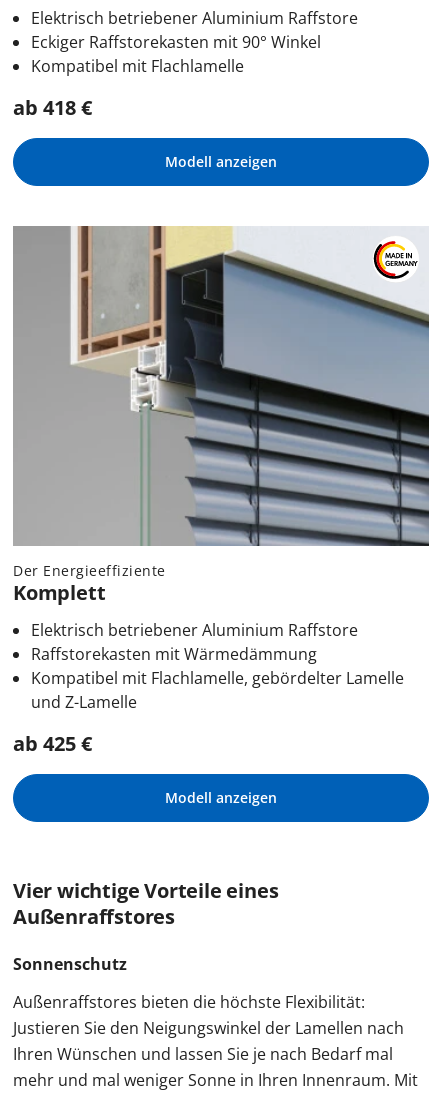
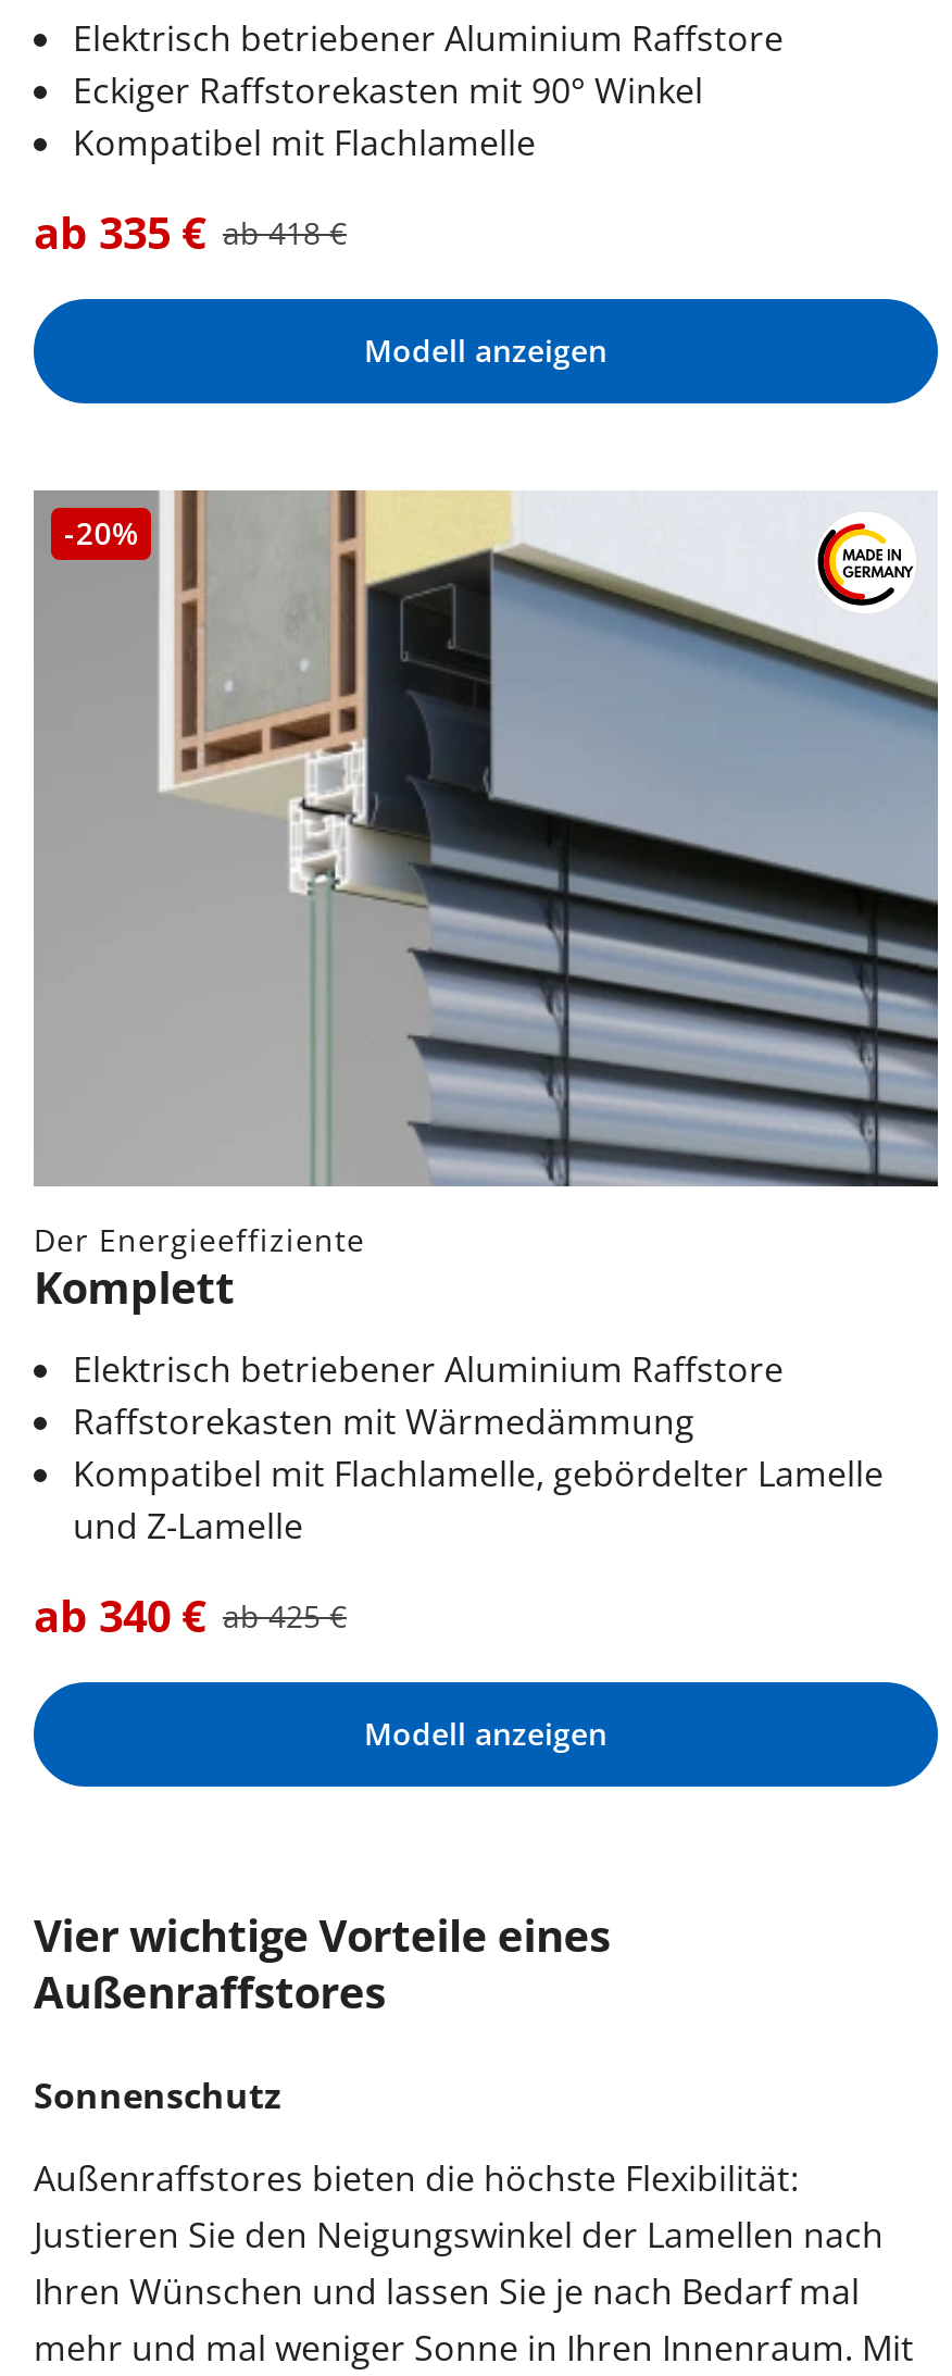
- ab 418 €
+ ab 335 € ab418€

+ -20%

- ab 425 €
+ ab 340 € ab425€
